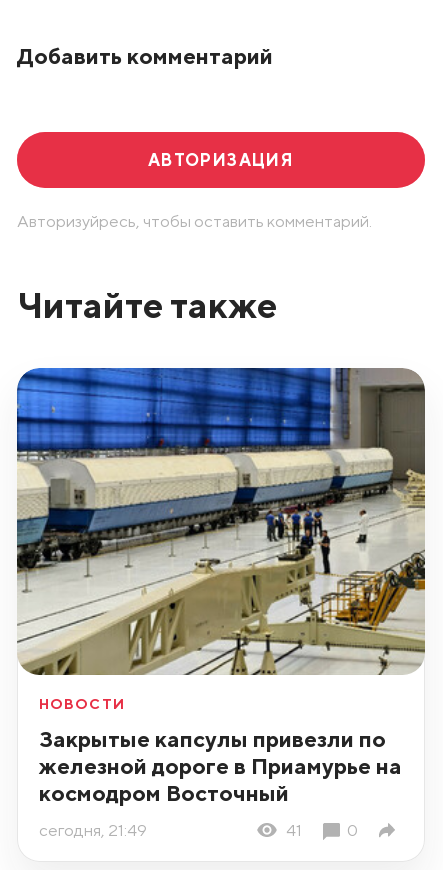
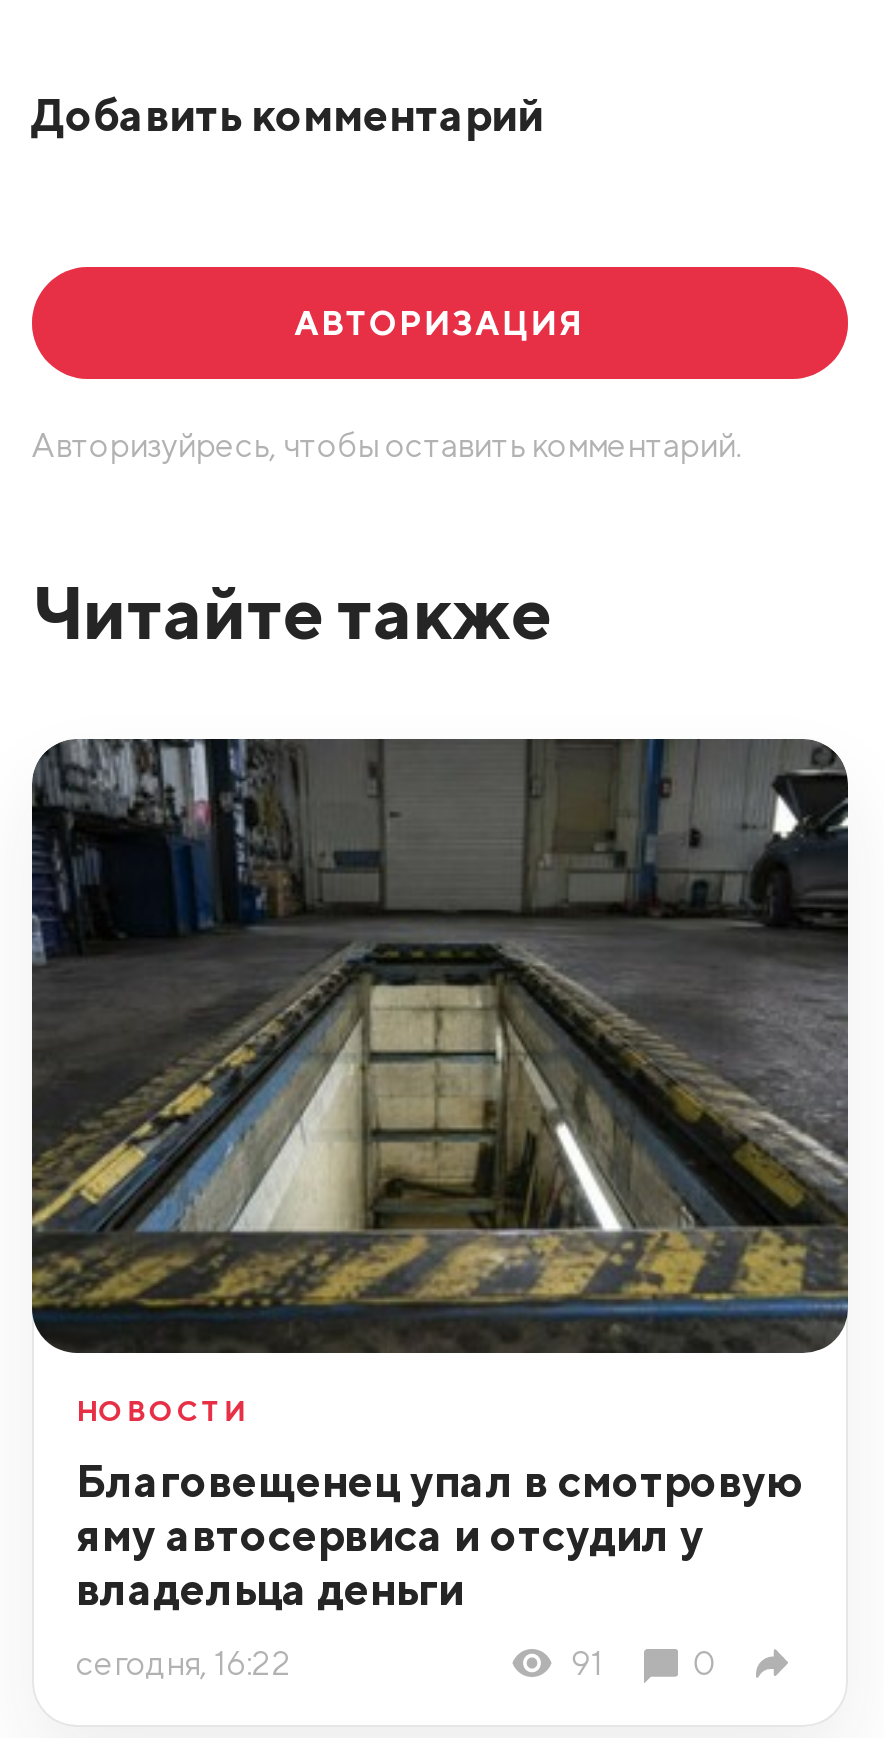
- [image]
+ [image]

- Закрытые капсулы привезли по
- железной дороге в Приамурье на
- космодром Восточный
+ Благовещенец упал в смотровую
+ яму автосервиса и отсудил у
+ владельца деньги

- сегодня, 21:49
- 41
+ сегодня, 16:22
+ 91
